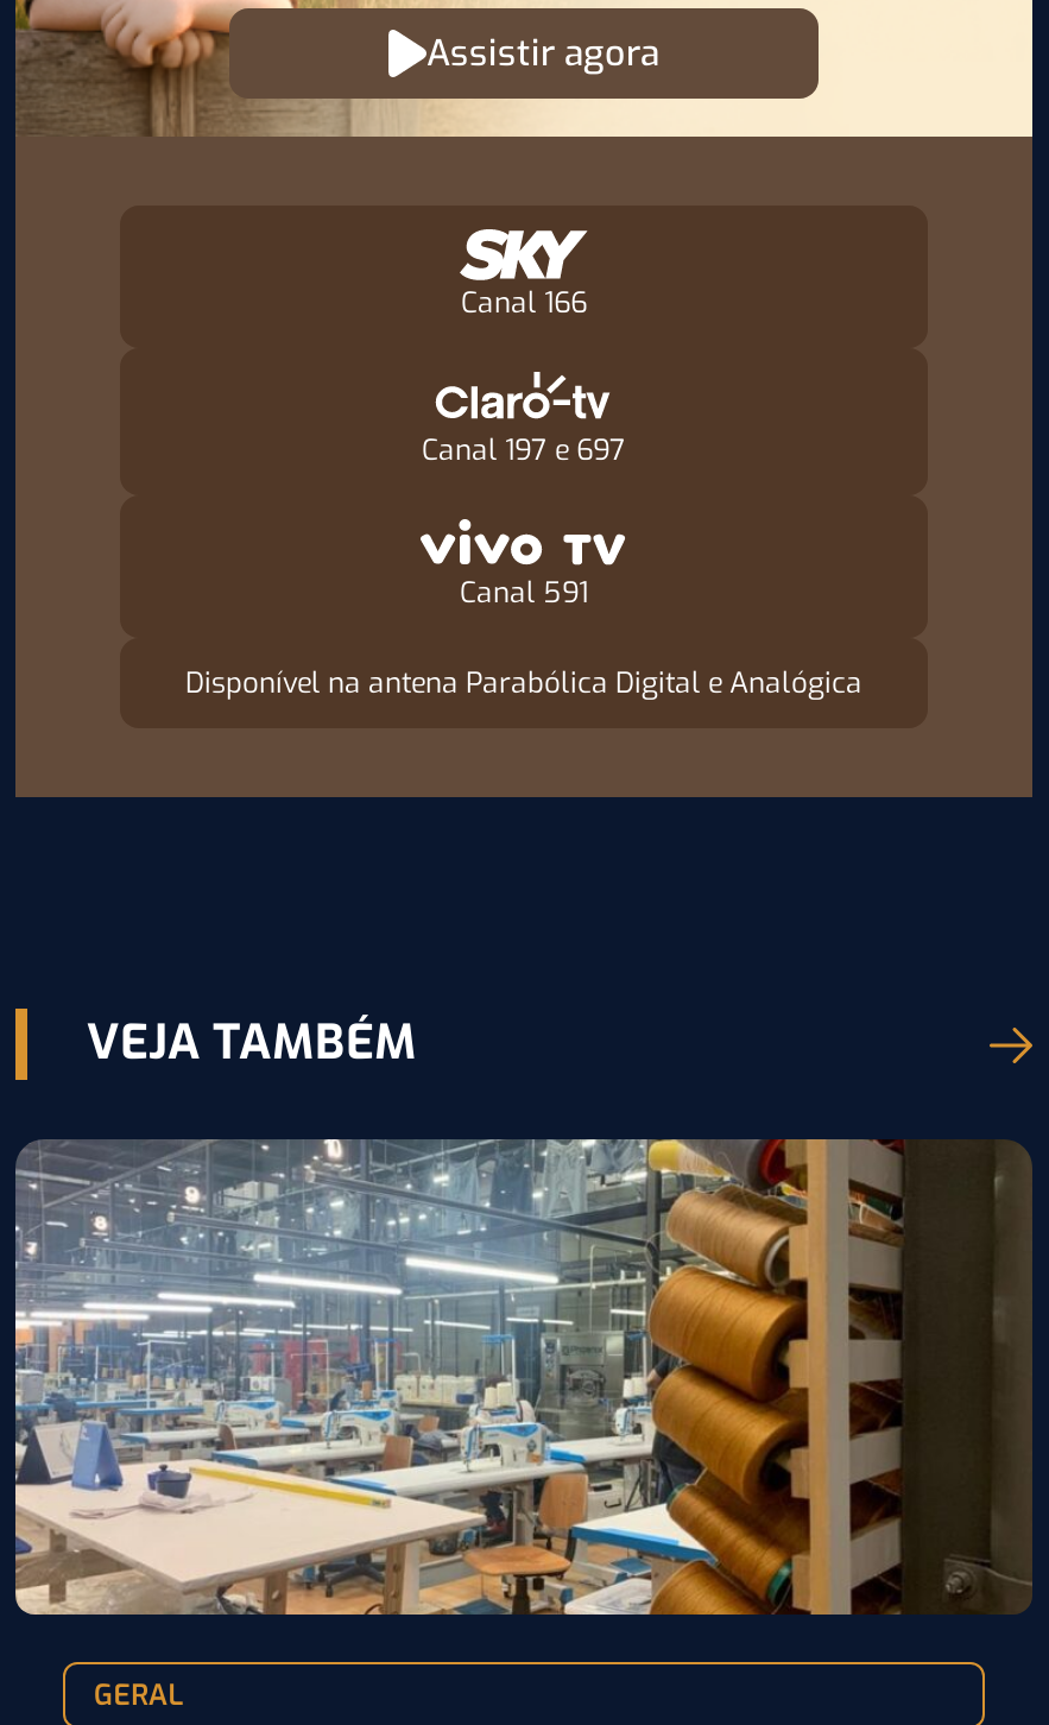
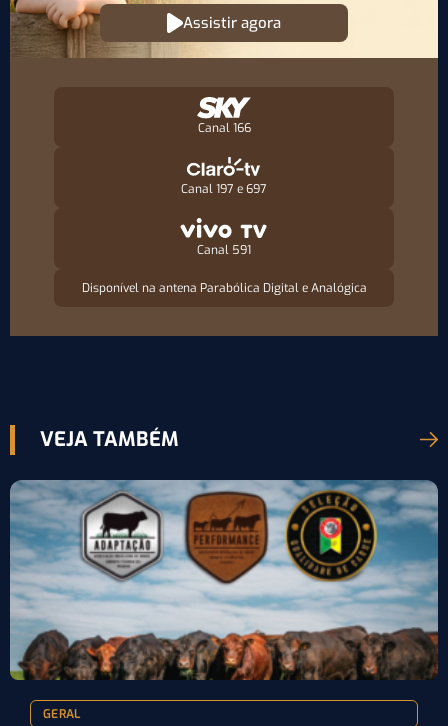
- [image]
+ [image]
